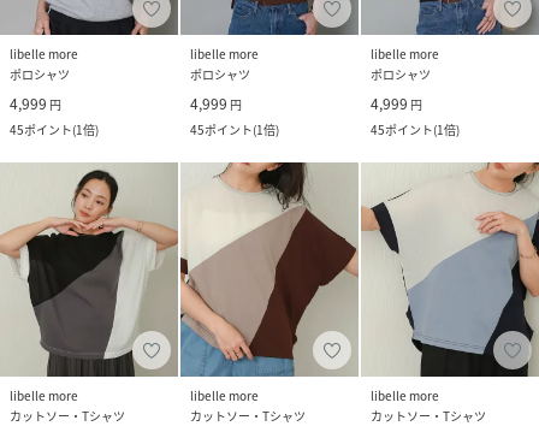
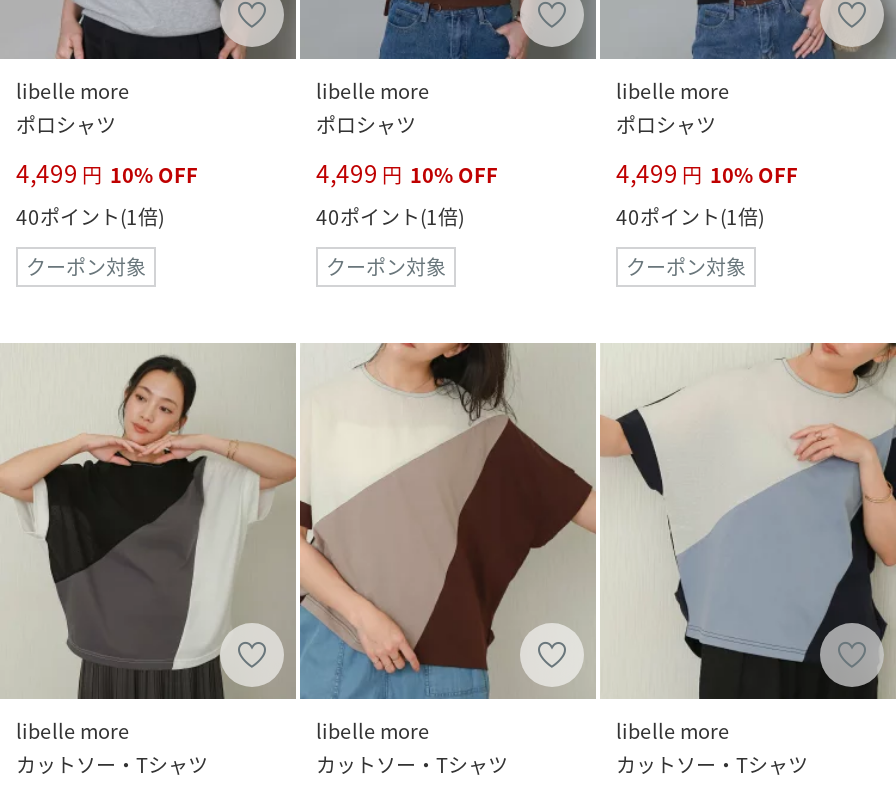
- 4,999 円
- 45ポイント(1倍)
+ 4,499 円 10% OFF
+ 40ポイント(1倍)
+ クーポン対象

- 4,999 円
- 45ポイント(1倍)
+ 4,499 円 10% OFF
+ 40ポイント(1倍)
+ クーポン対象

- 4,999 円
- 45ポイント(1倍)
+ 4,499 円 10% OFF
+ 40ポイント(1倍)
+ クーポン対象
